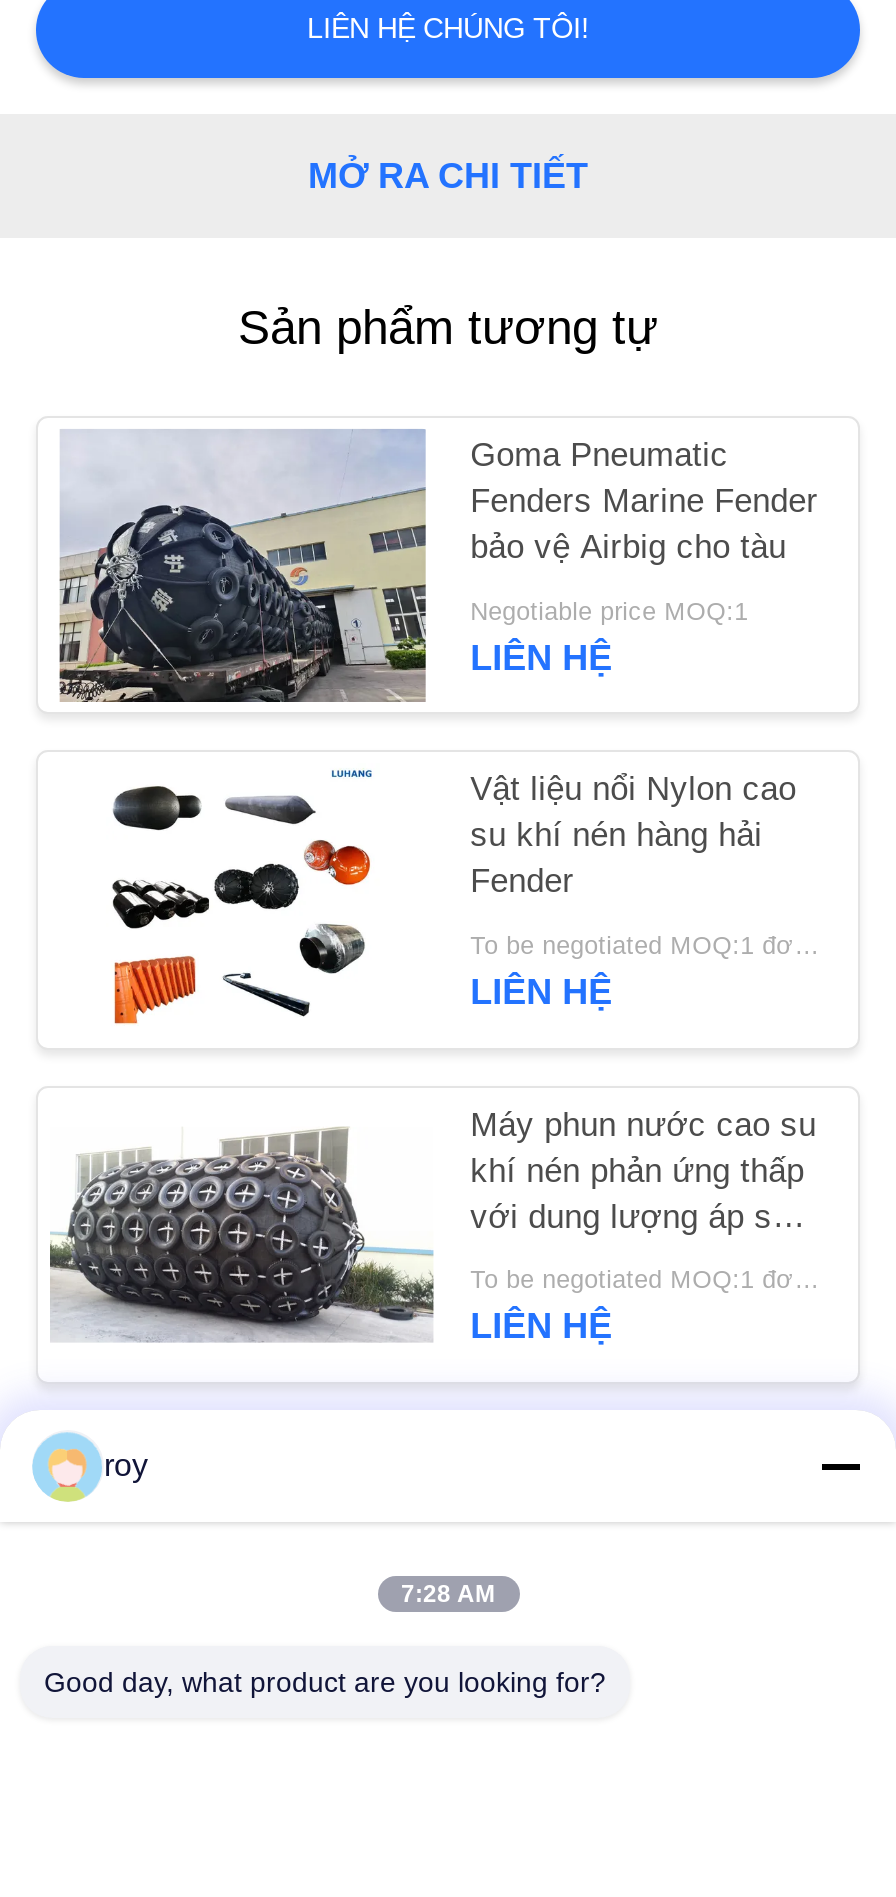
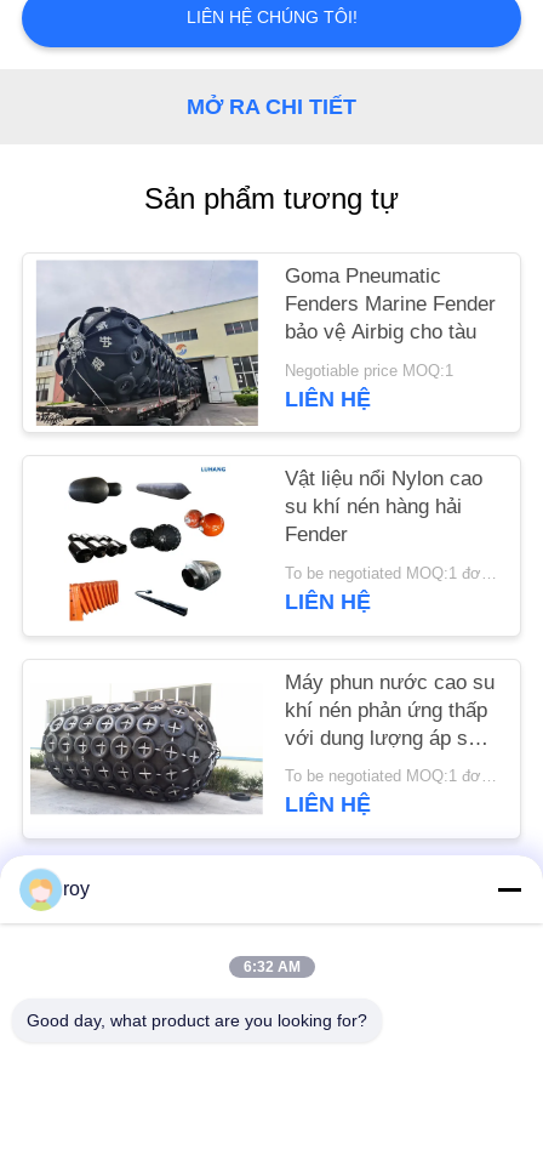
- 7:28 AM
+ 6:32 AM
